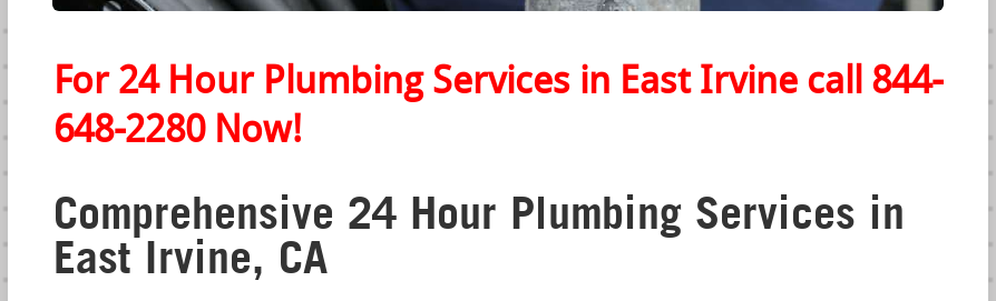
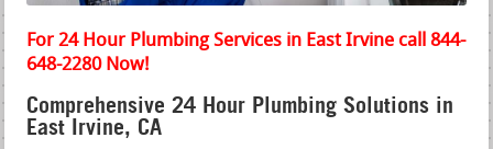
- Comprehensive 24 Hour Plumbing Services in
+ Comprehensive 24 Hour Plumbing Solutions in
